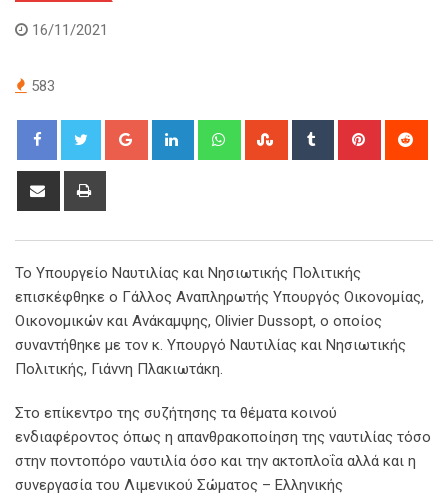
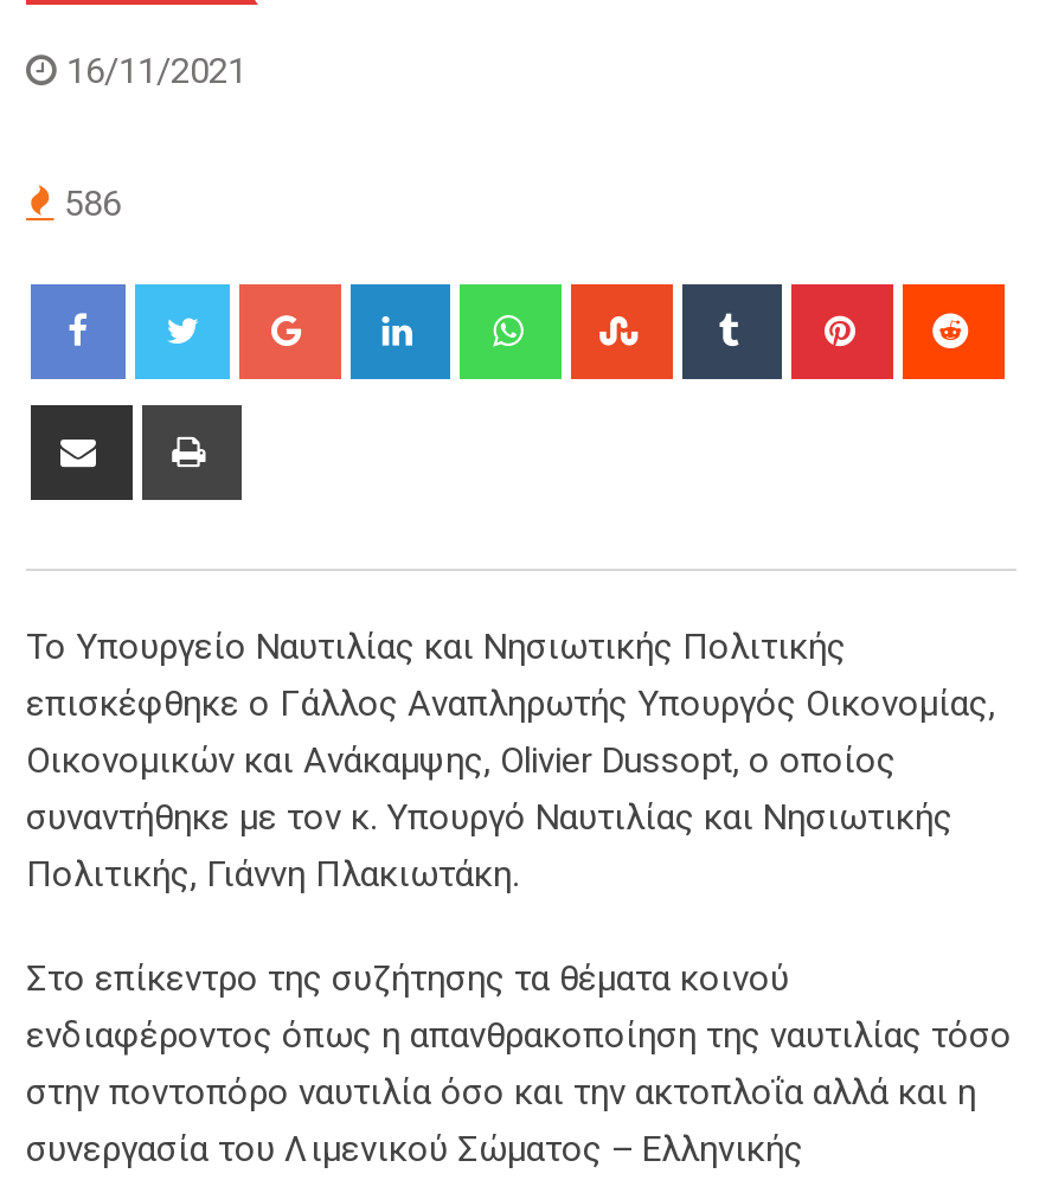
- 583
+ 586
